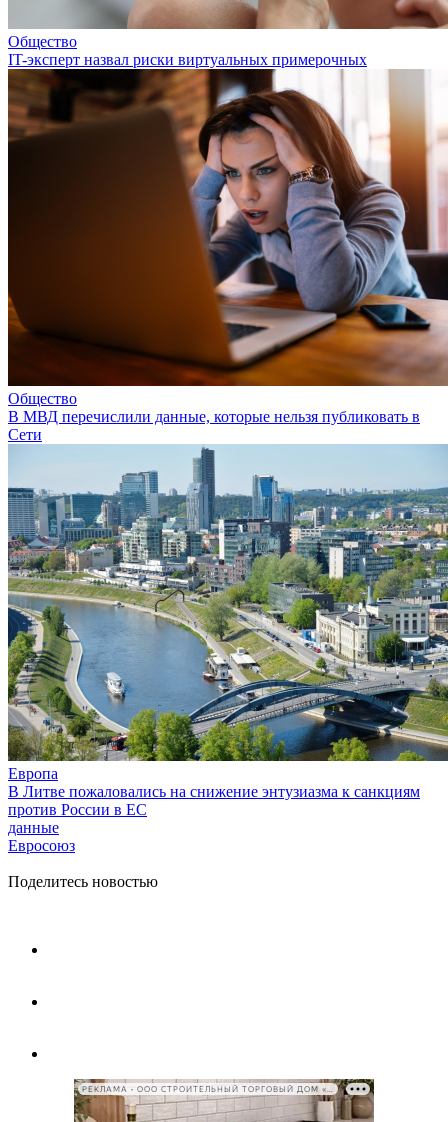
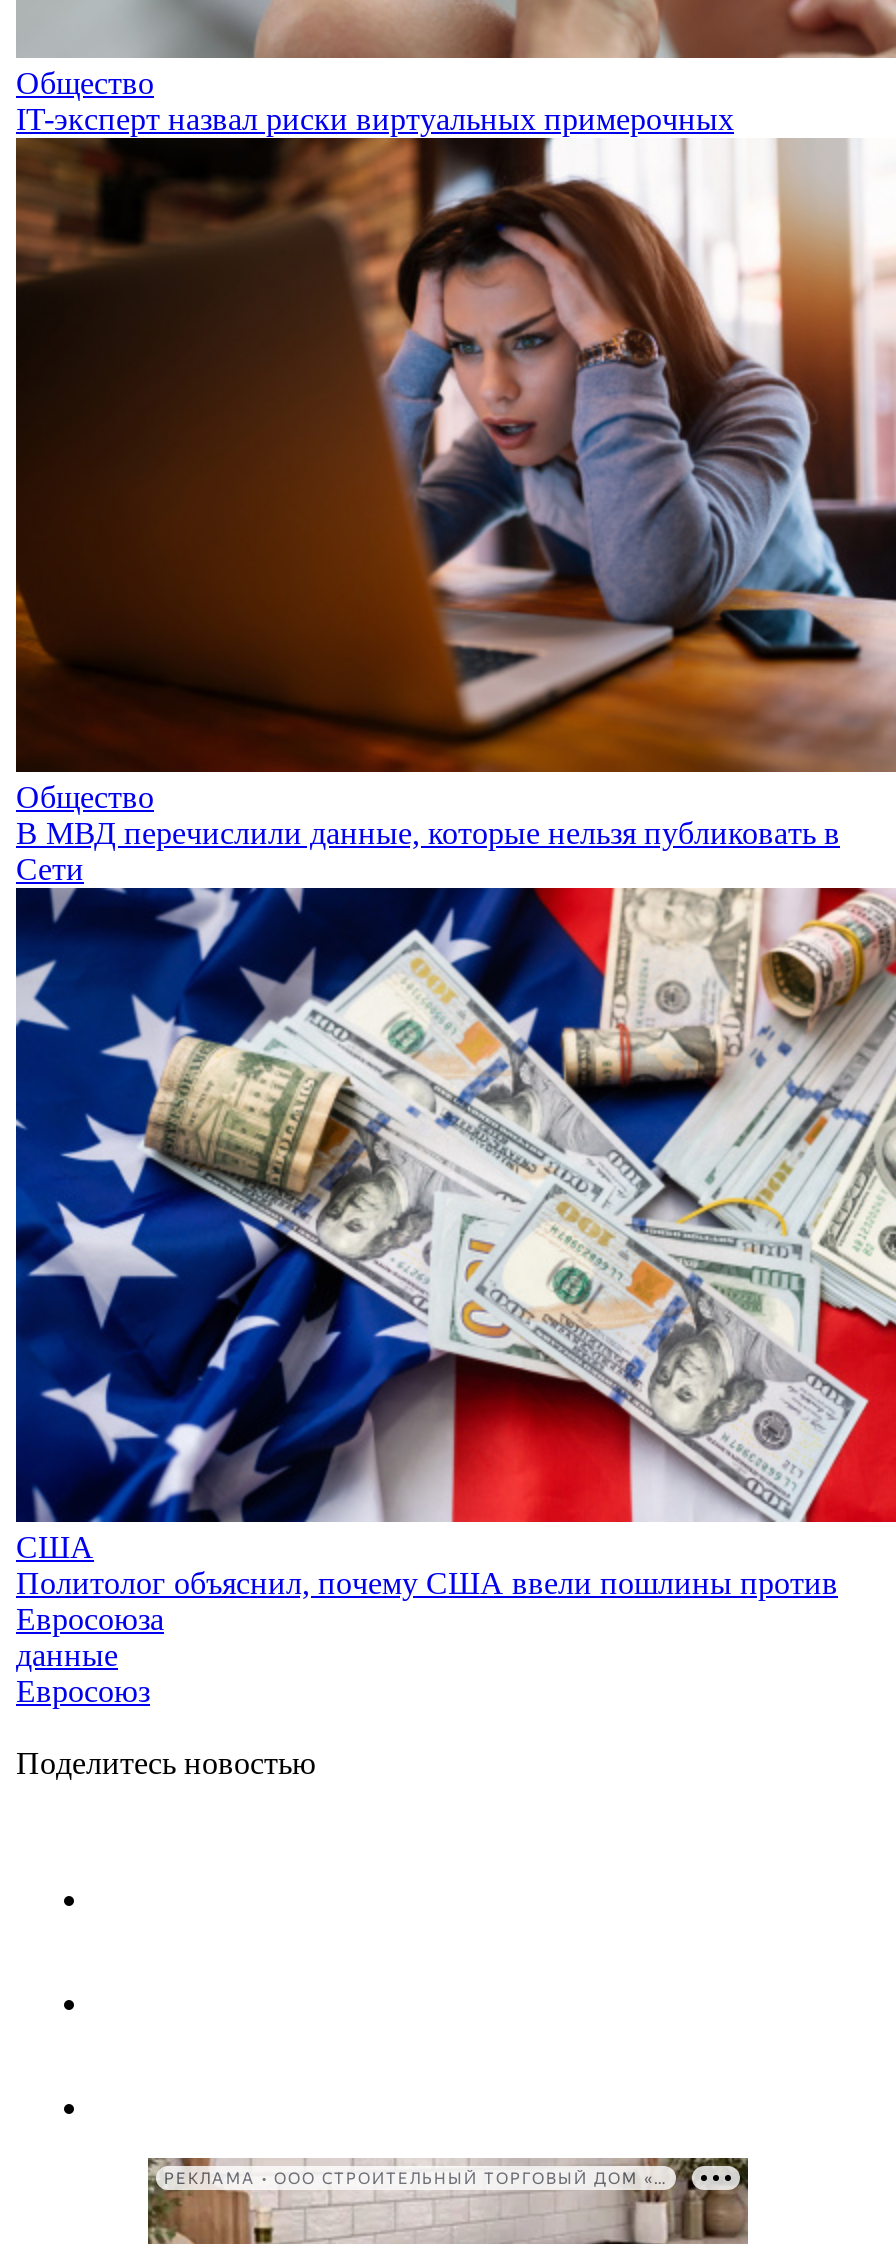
- [image]
- Европа
- В Литве пожаловались на снижение энтузиазма к санкциям
- против России в ЕС
+ [image]
+ США
+ Политолог объяснил, почему США ввели пошлины против
+ Евросоюза
